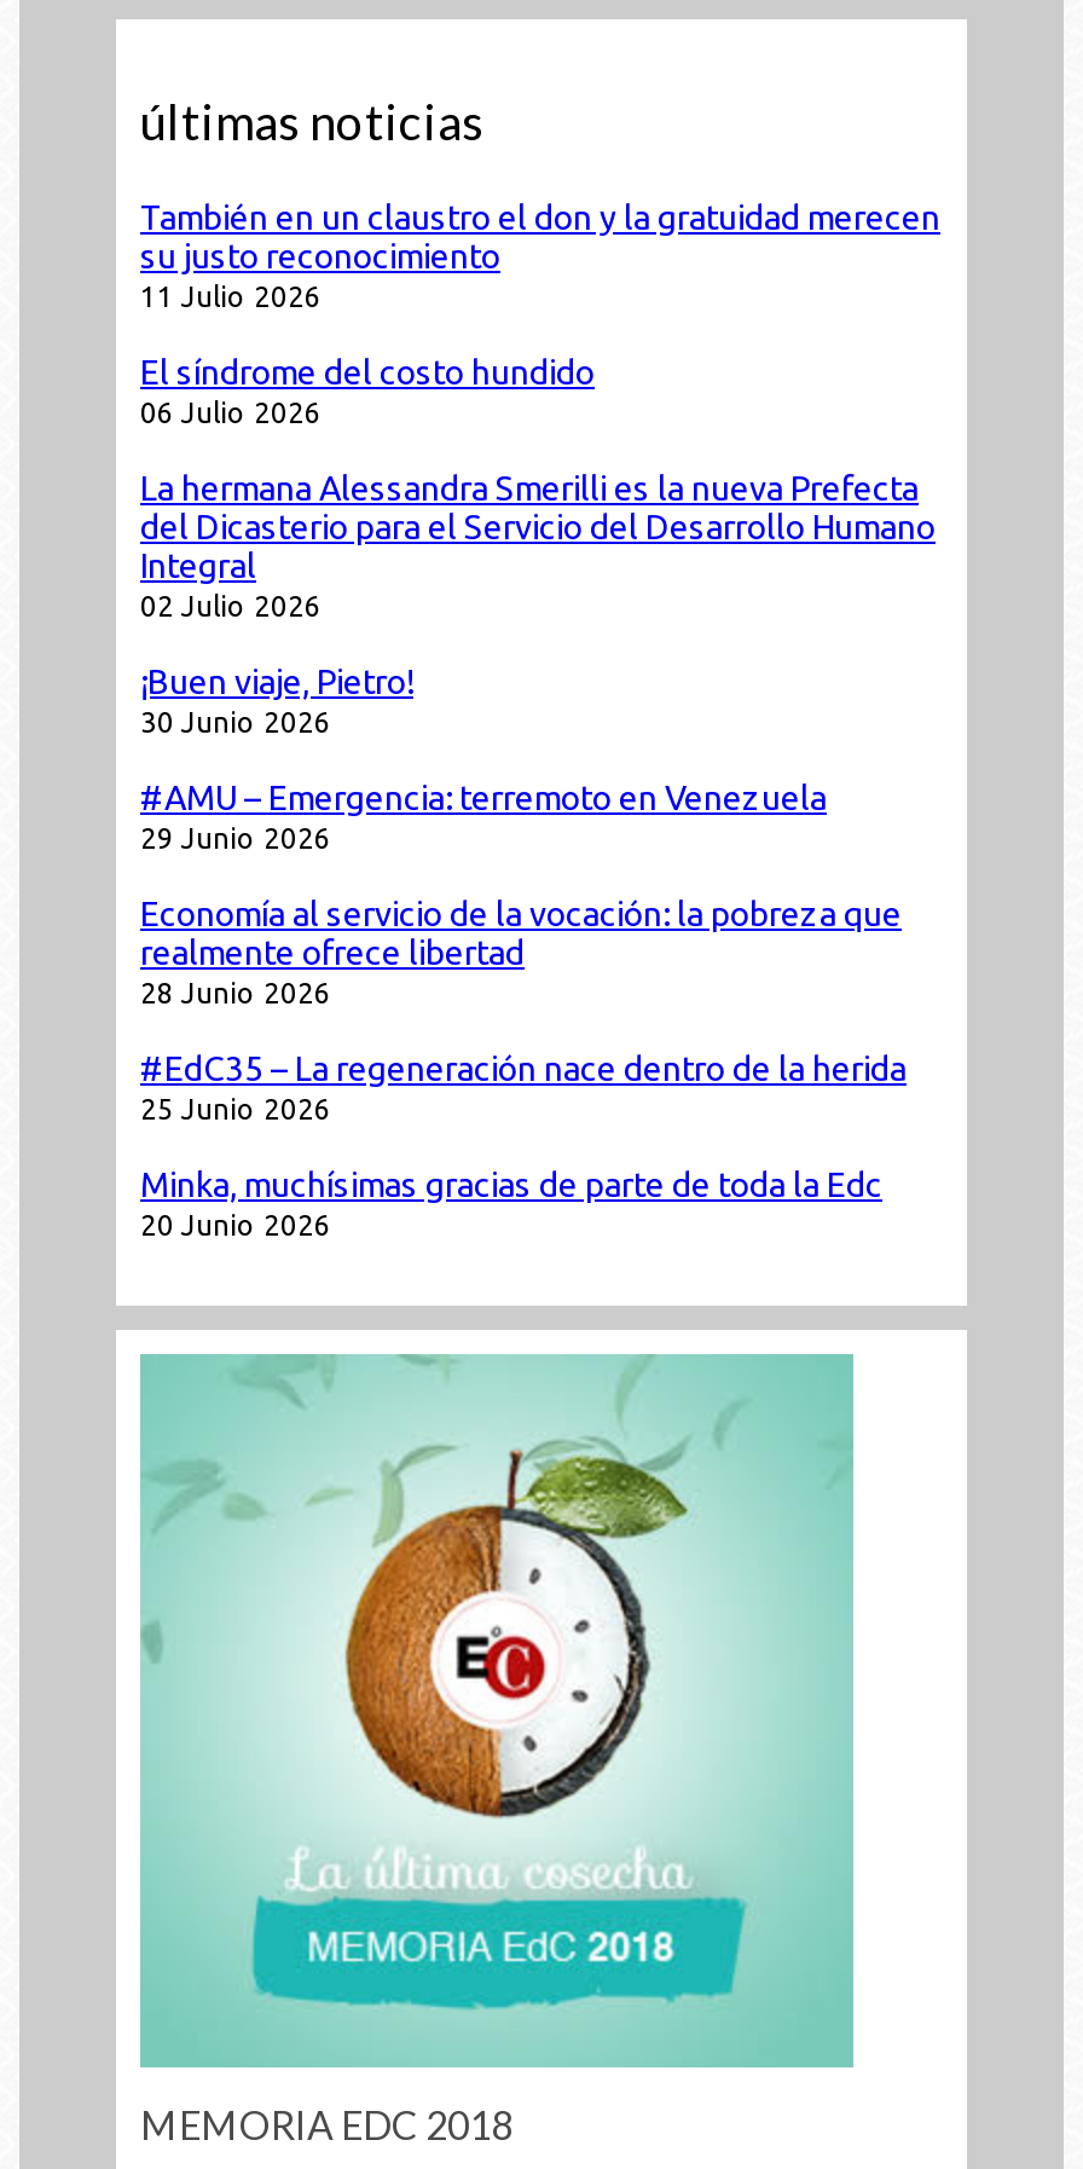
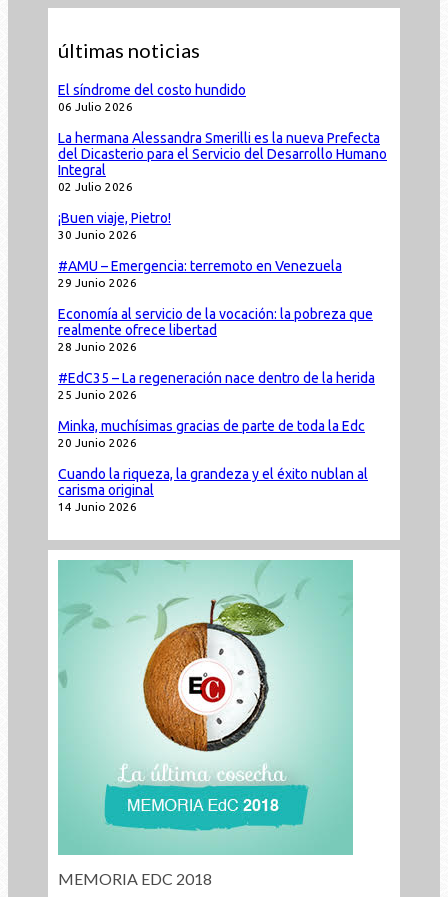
- También en un claustro el don y la gratuidad merecen
- su justo reconocimiento
- 11 Julio 2026

moved up: El síndrome del costo hundido | 06 Julio 2026 | La hermana Alessandra Smerilli es la nueva Prefecta | ... | Minka, muchísimas gracias de parte de toda la Edc | 20 Junio 2026

+ Cuando la riqueza, la grandeza y el éxito nublan al
+ carisma original
+ 14 Junio 2026
